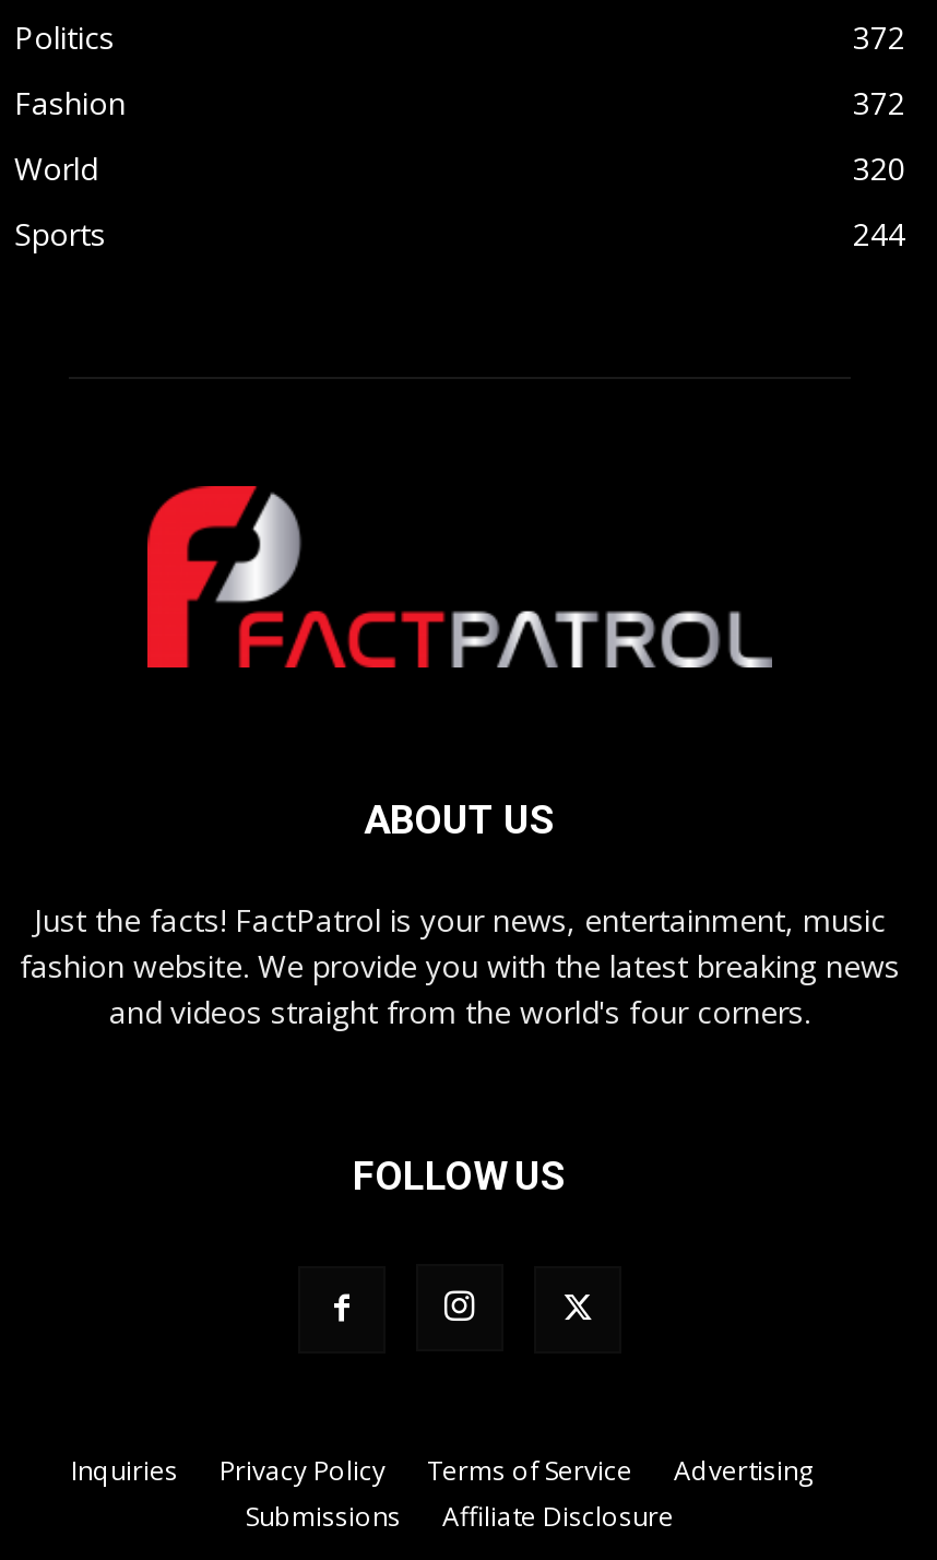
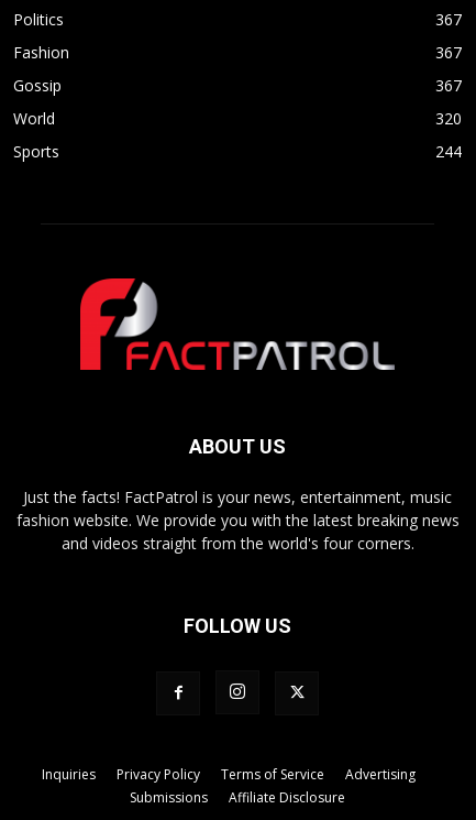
- 372
+ 367

- 372
+ 367
+ Gossip
+ 367
